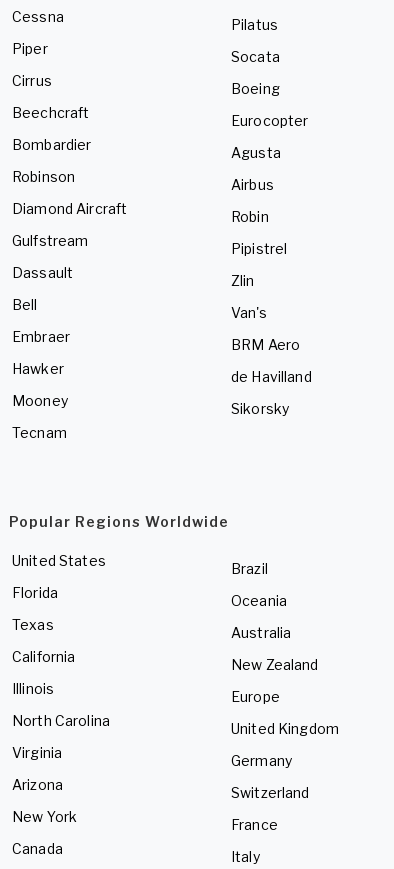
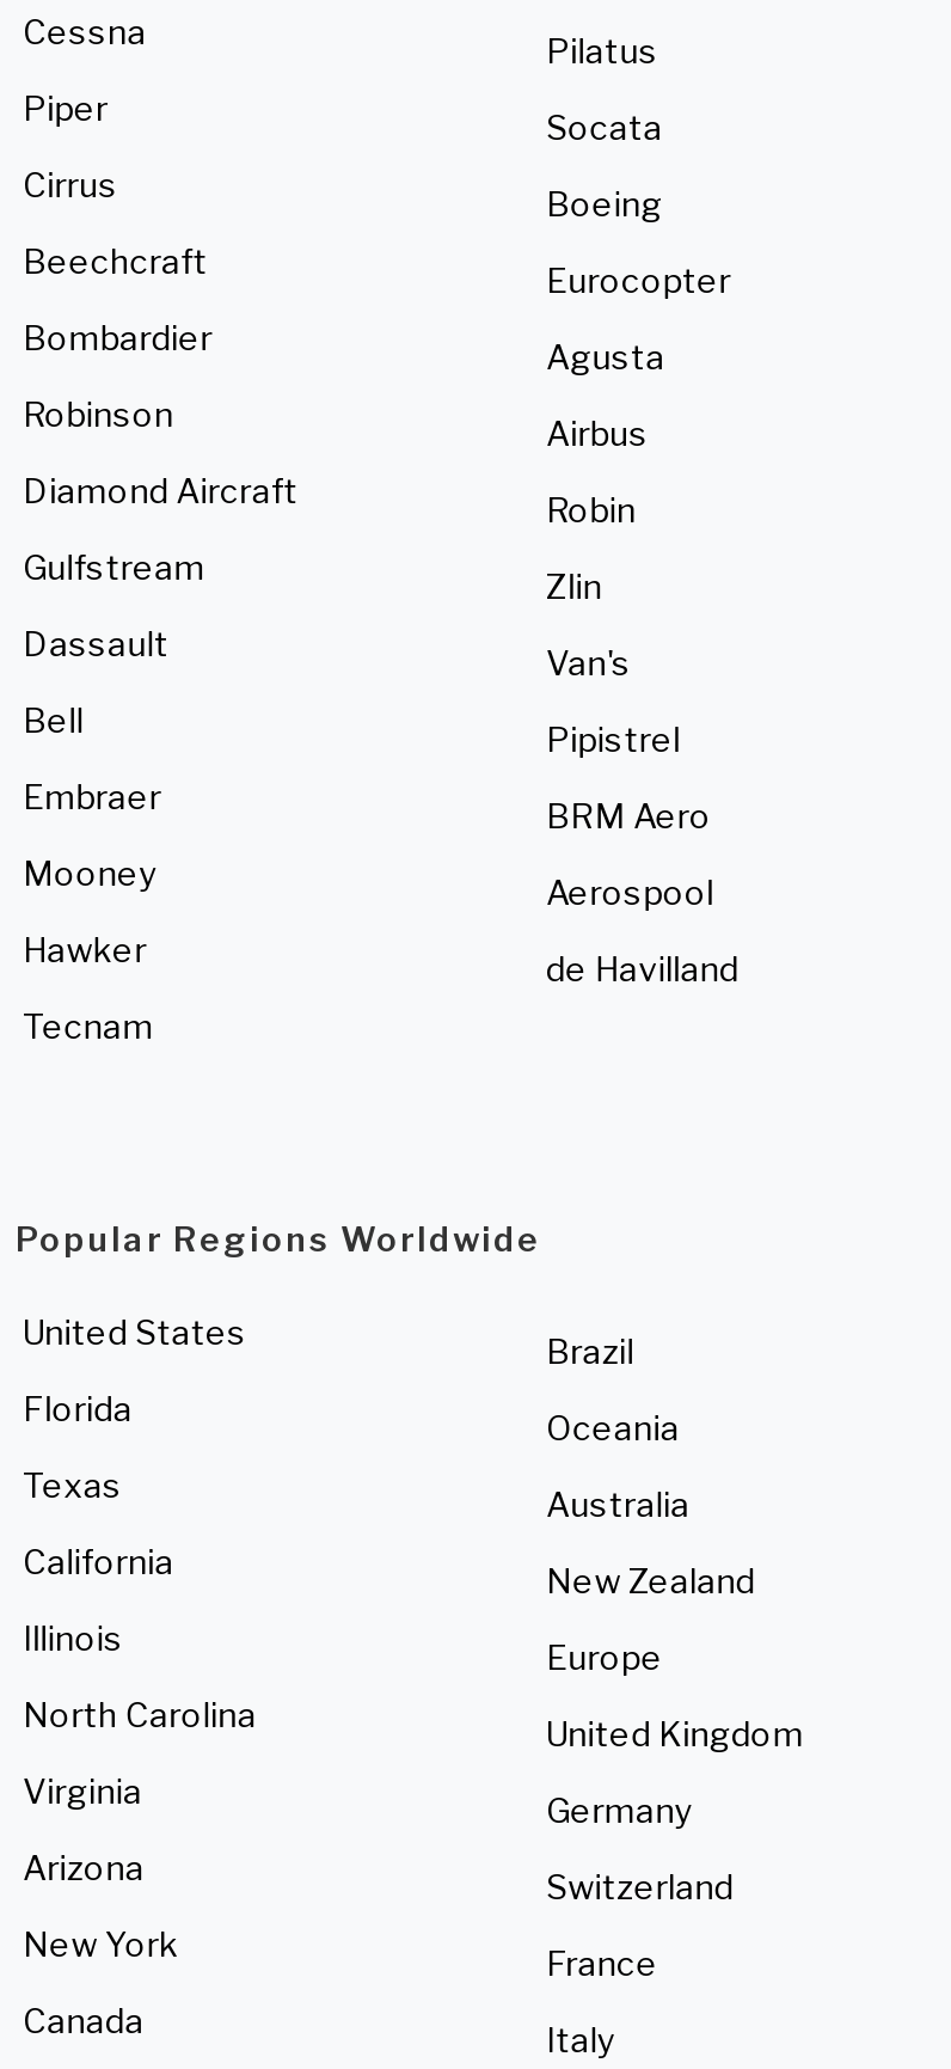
moved down: Pipistrel

moved up: Zlin | Van's

+ Aerospool

moved down: Hawker

moved down: de Havilland

moved up: Mooney

- Sikorsky
